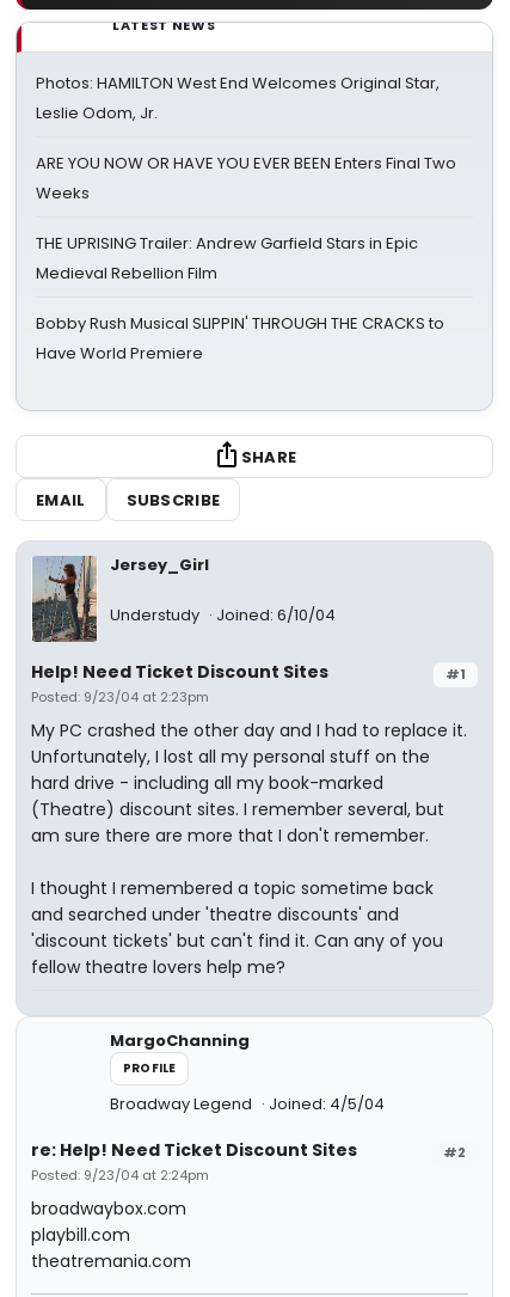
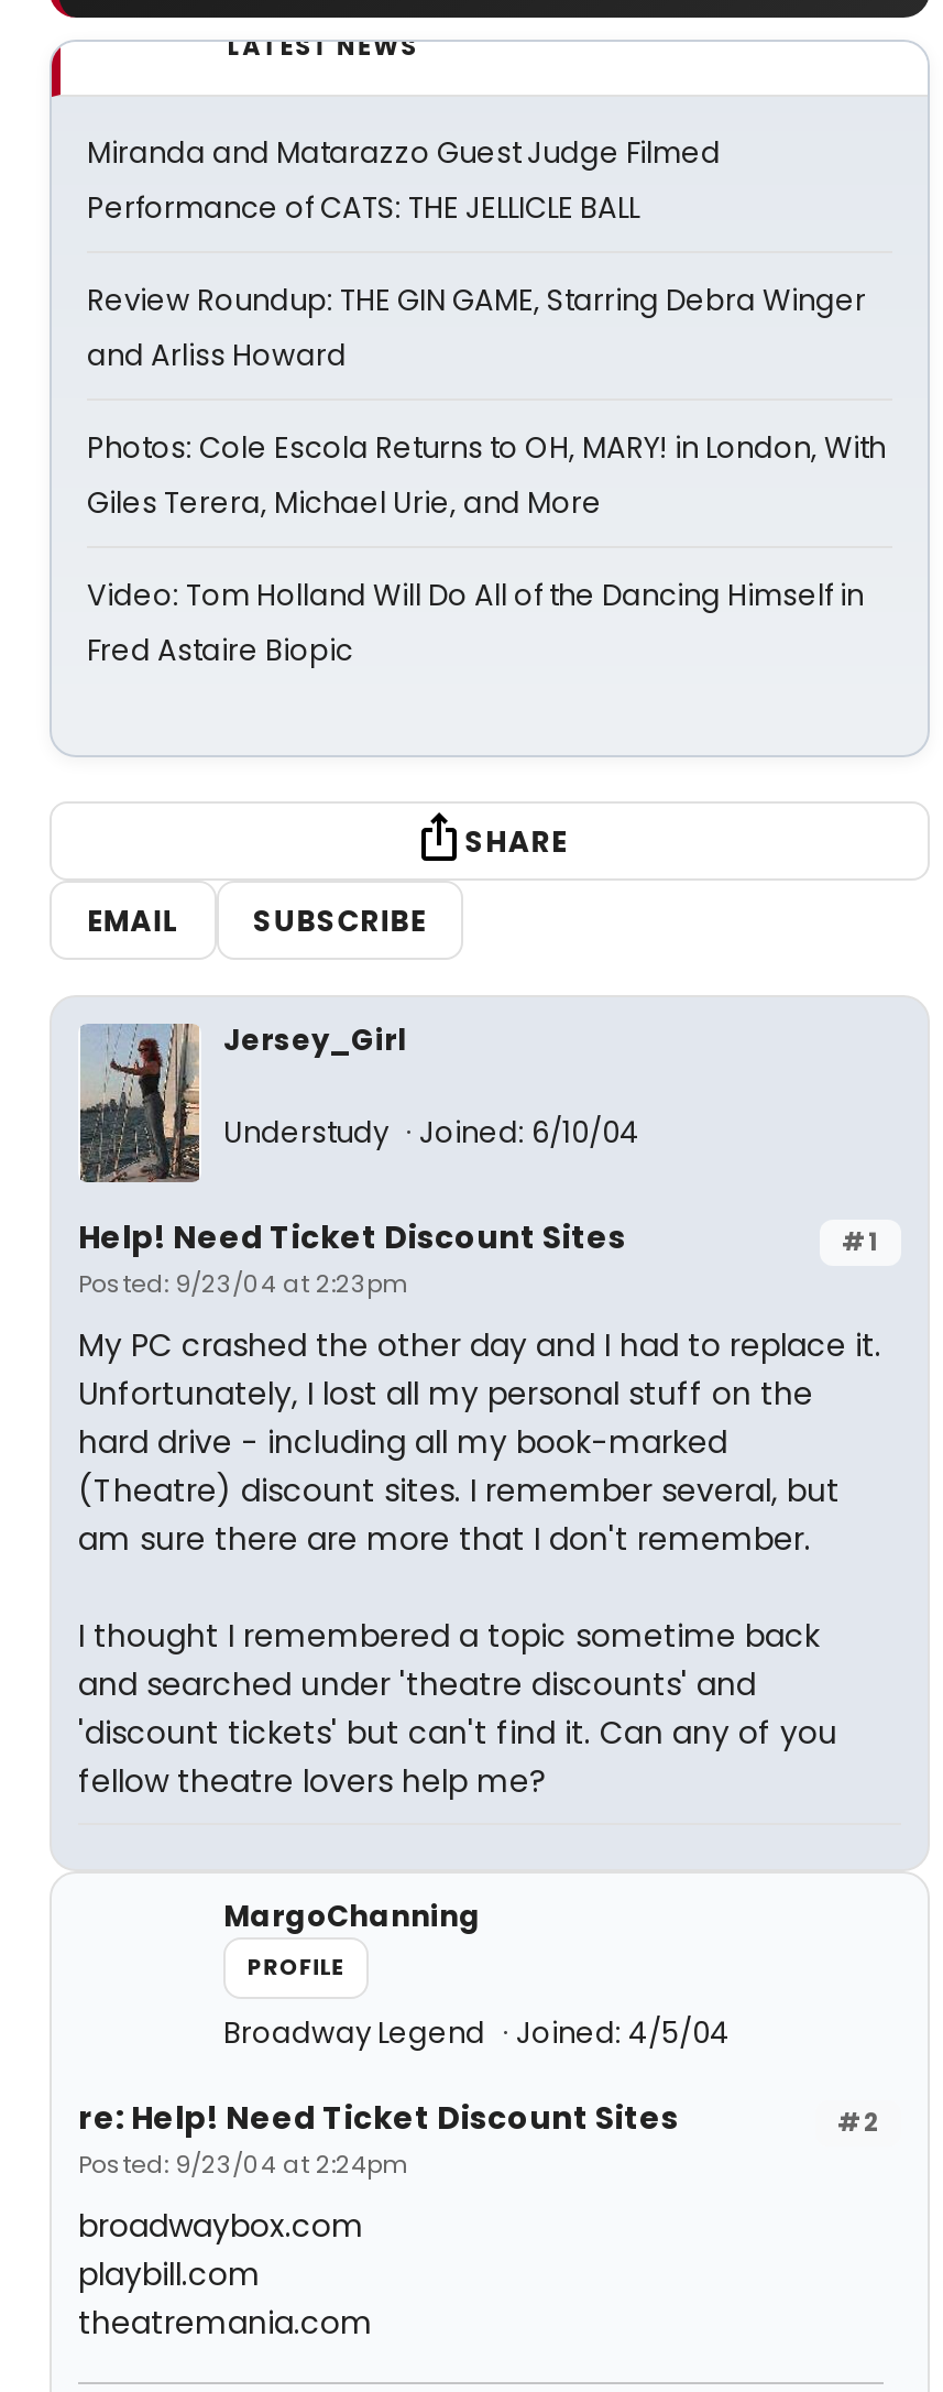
- Photos: HAMILTON West End Welcomes Original Star,
- Leslie Odom, Jr.
+ Miranda and Matarazzo Guest Judge Filmed
+ Performance of CATS: THE JELLICLE BALL

- ARE YOU NOW OR HAVE YOU EVER BEEN Enters Final Two
- Weeks
+ Review Roundup: THE GIN GAME, Starring Debra Winger
+ and Arliss Howard

- THE UPRISING Trailer: Andrew Garfield Stars in Epic
- Medieval Rebellion Film
+ Photos: Cole Escola Returns to OH, MARY! in London, With
+ Giles Terera, Michael Urie, and More

- Bobby Rush Musical SLIPPIN' THROUGH THE CRACKS to
- Have World Premiere
+ Video: Tom Holland Will Do All of the Dancing Himself in
+ Fred Astaire Biopic
